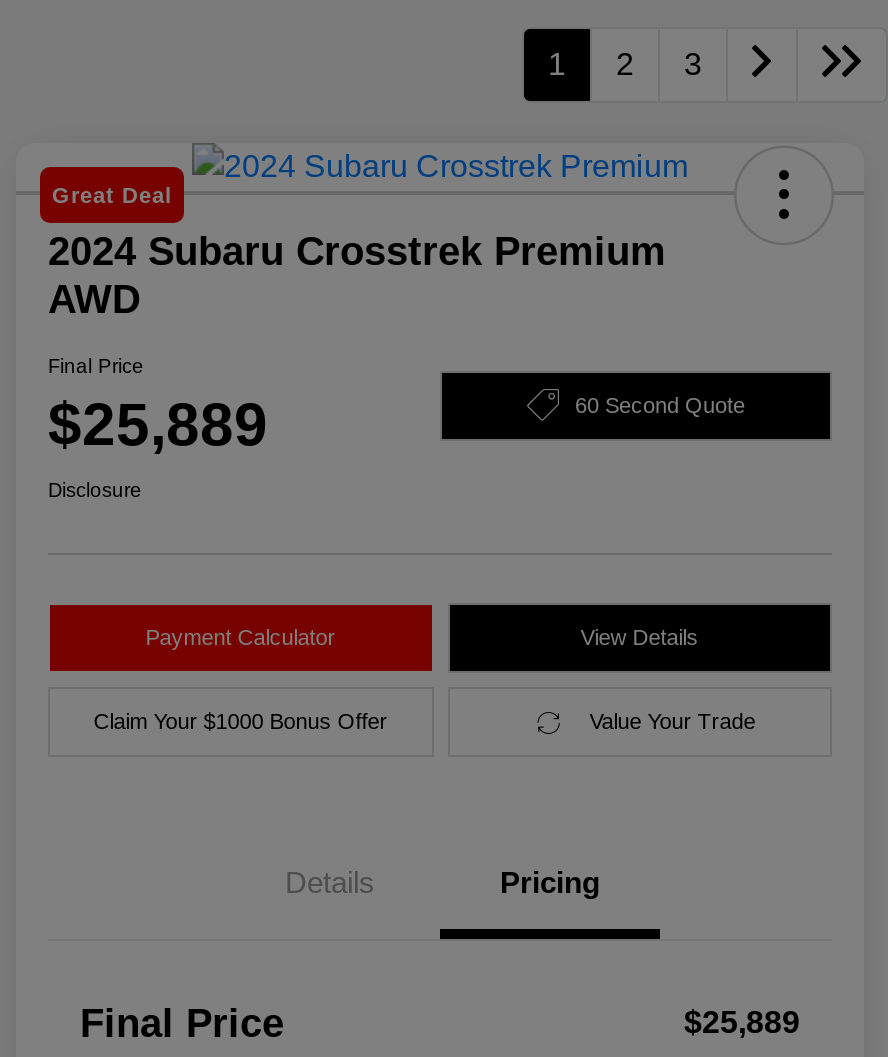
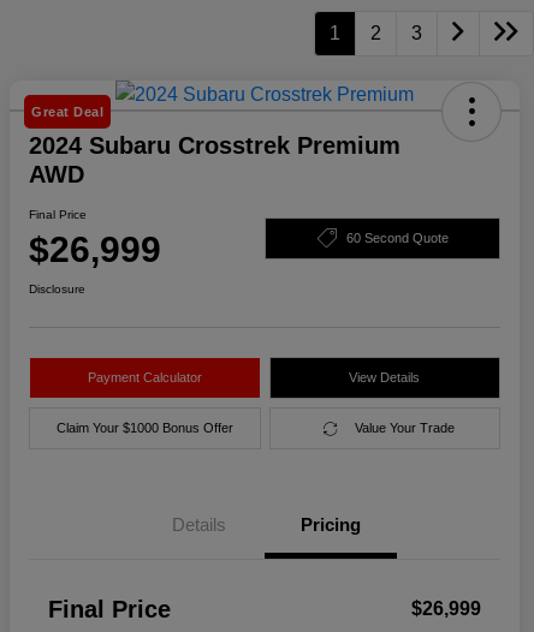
- $25,889
+ $26,999

- $25,889
+ $26,999
